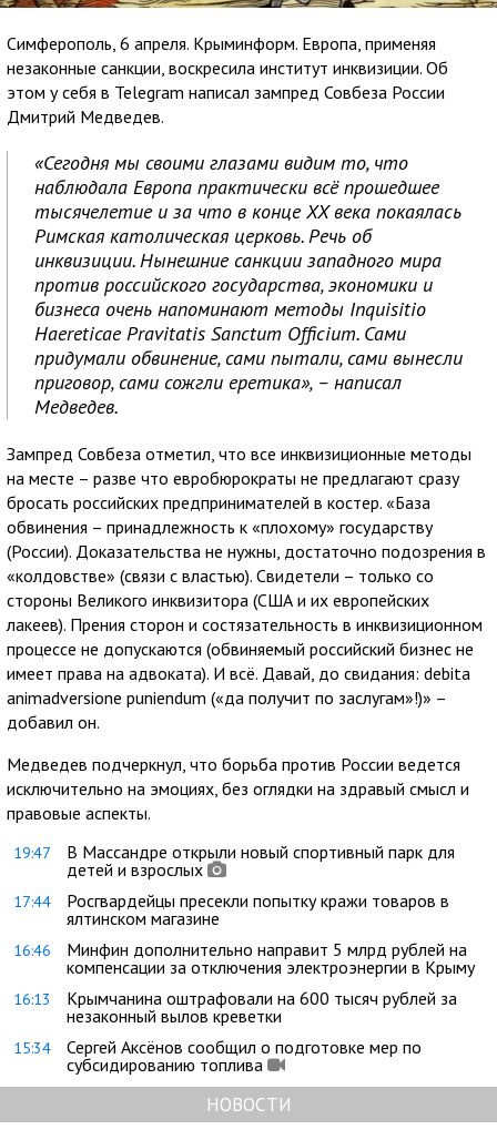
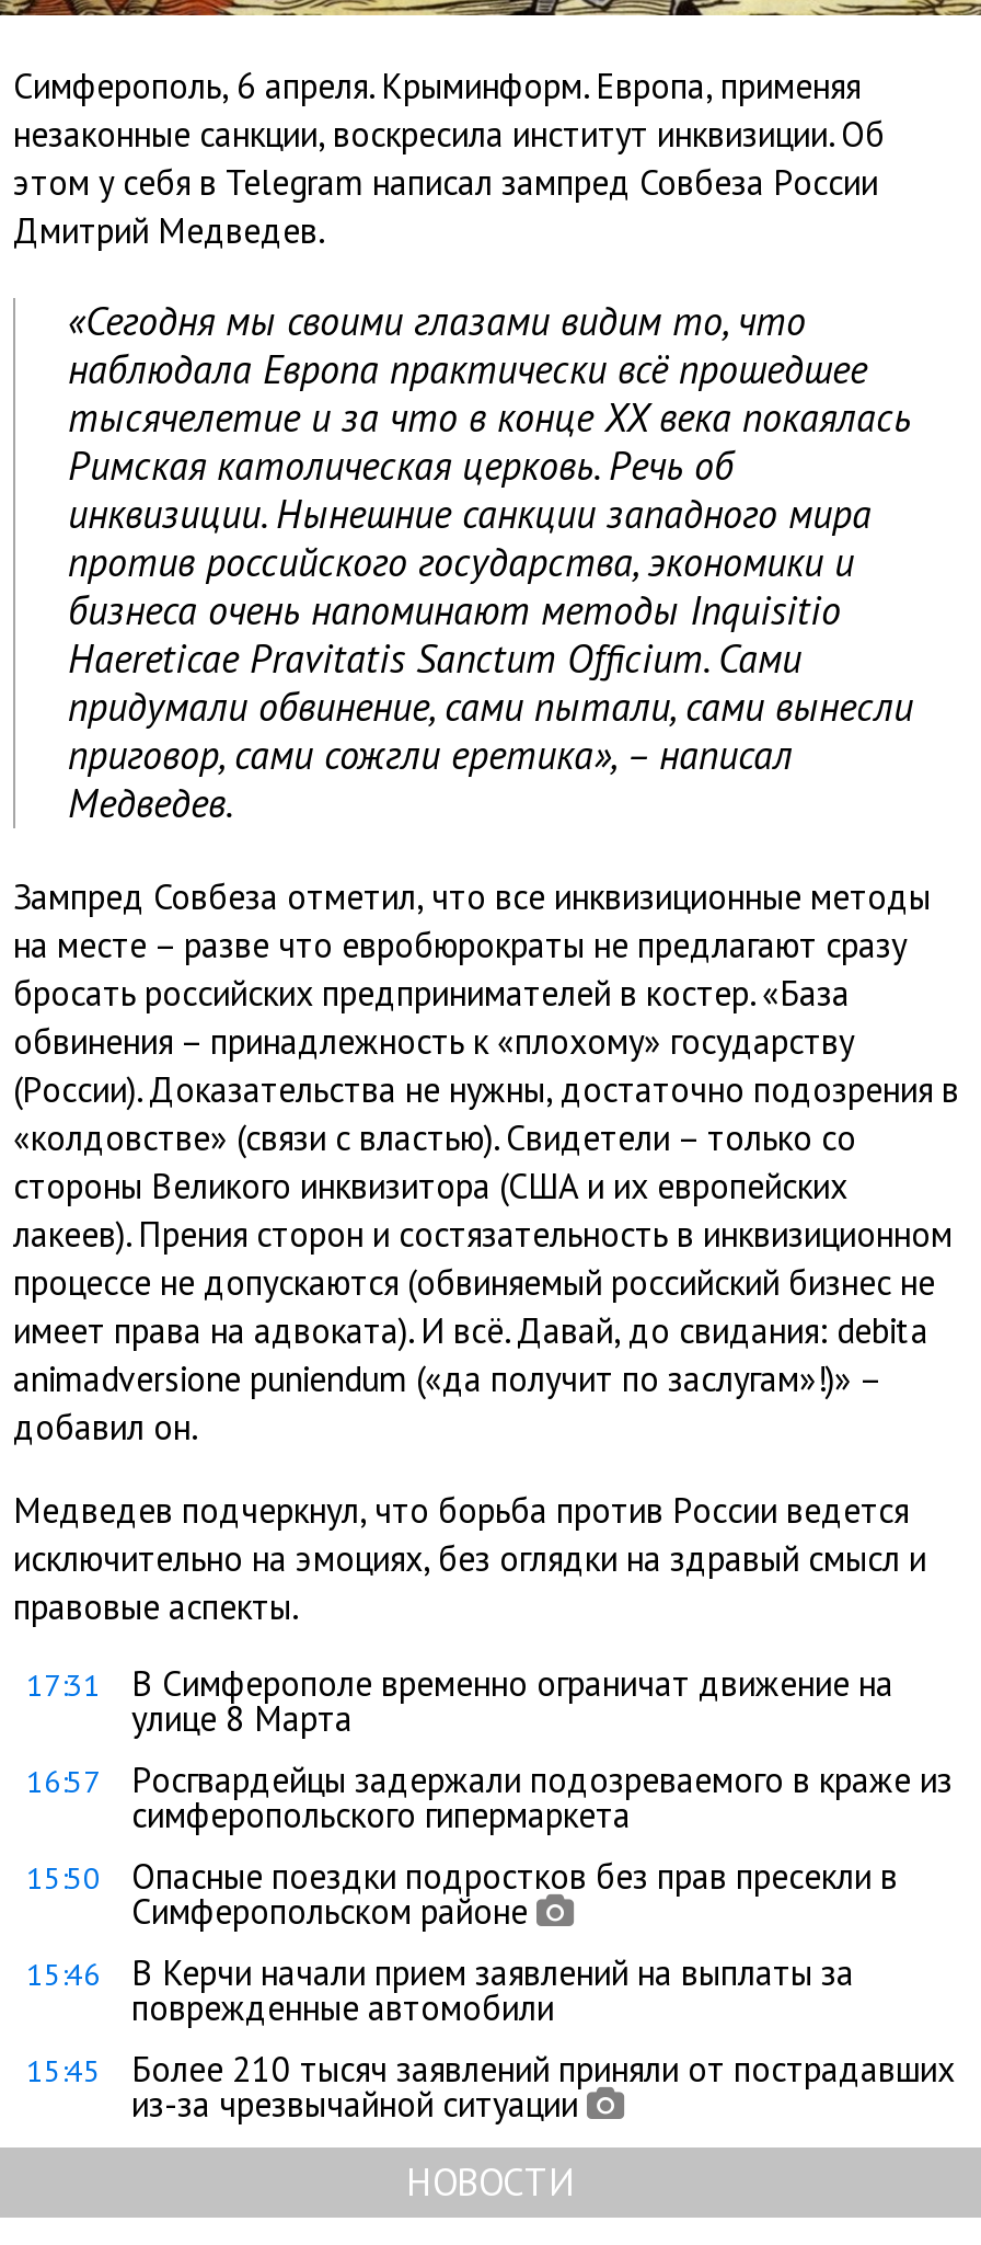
- 19:47
- В Массандре открыли новый спортивный парк для
- детей и взрослых
+ 17:31
+ В Симферополе временно ограничат движение на
+ улице 8 Марта

- 17:44
- Росгвардейцы пресекли попытку кражи товаров в
- ялтинском магазине
+ 16:57
+ Росгвардейцы задержали подозреваемого в краже из
+ симферопольского гипермаркета

- 16:46
- Минфин дополнительно направит 5 млрд рублей на
- компенсации за отключения электроэнергии в Крыму
+ 15:50
+ Опасные поездки подростков без прав пресекли в
+ Симферопольском районе

- 16:13
- Крымчанина оштрафовали на 600 тысяч рублей за
- незаконный вылов креветки
+ 15:46
+ В Керчи начали прием заявлений на выплаты за
+ поврежденные автомобили

- 15:34
- Сергей Аксёнов сообщил о подготовке мер по
- субсидированию топлива
+ 15:45
+ Более 210 тысяч заявлений приняли от пострадавших
+ из-за чрезвычайной ситуации
